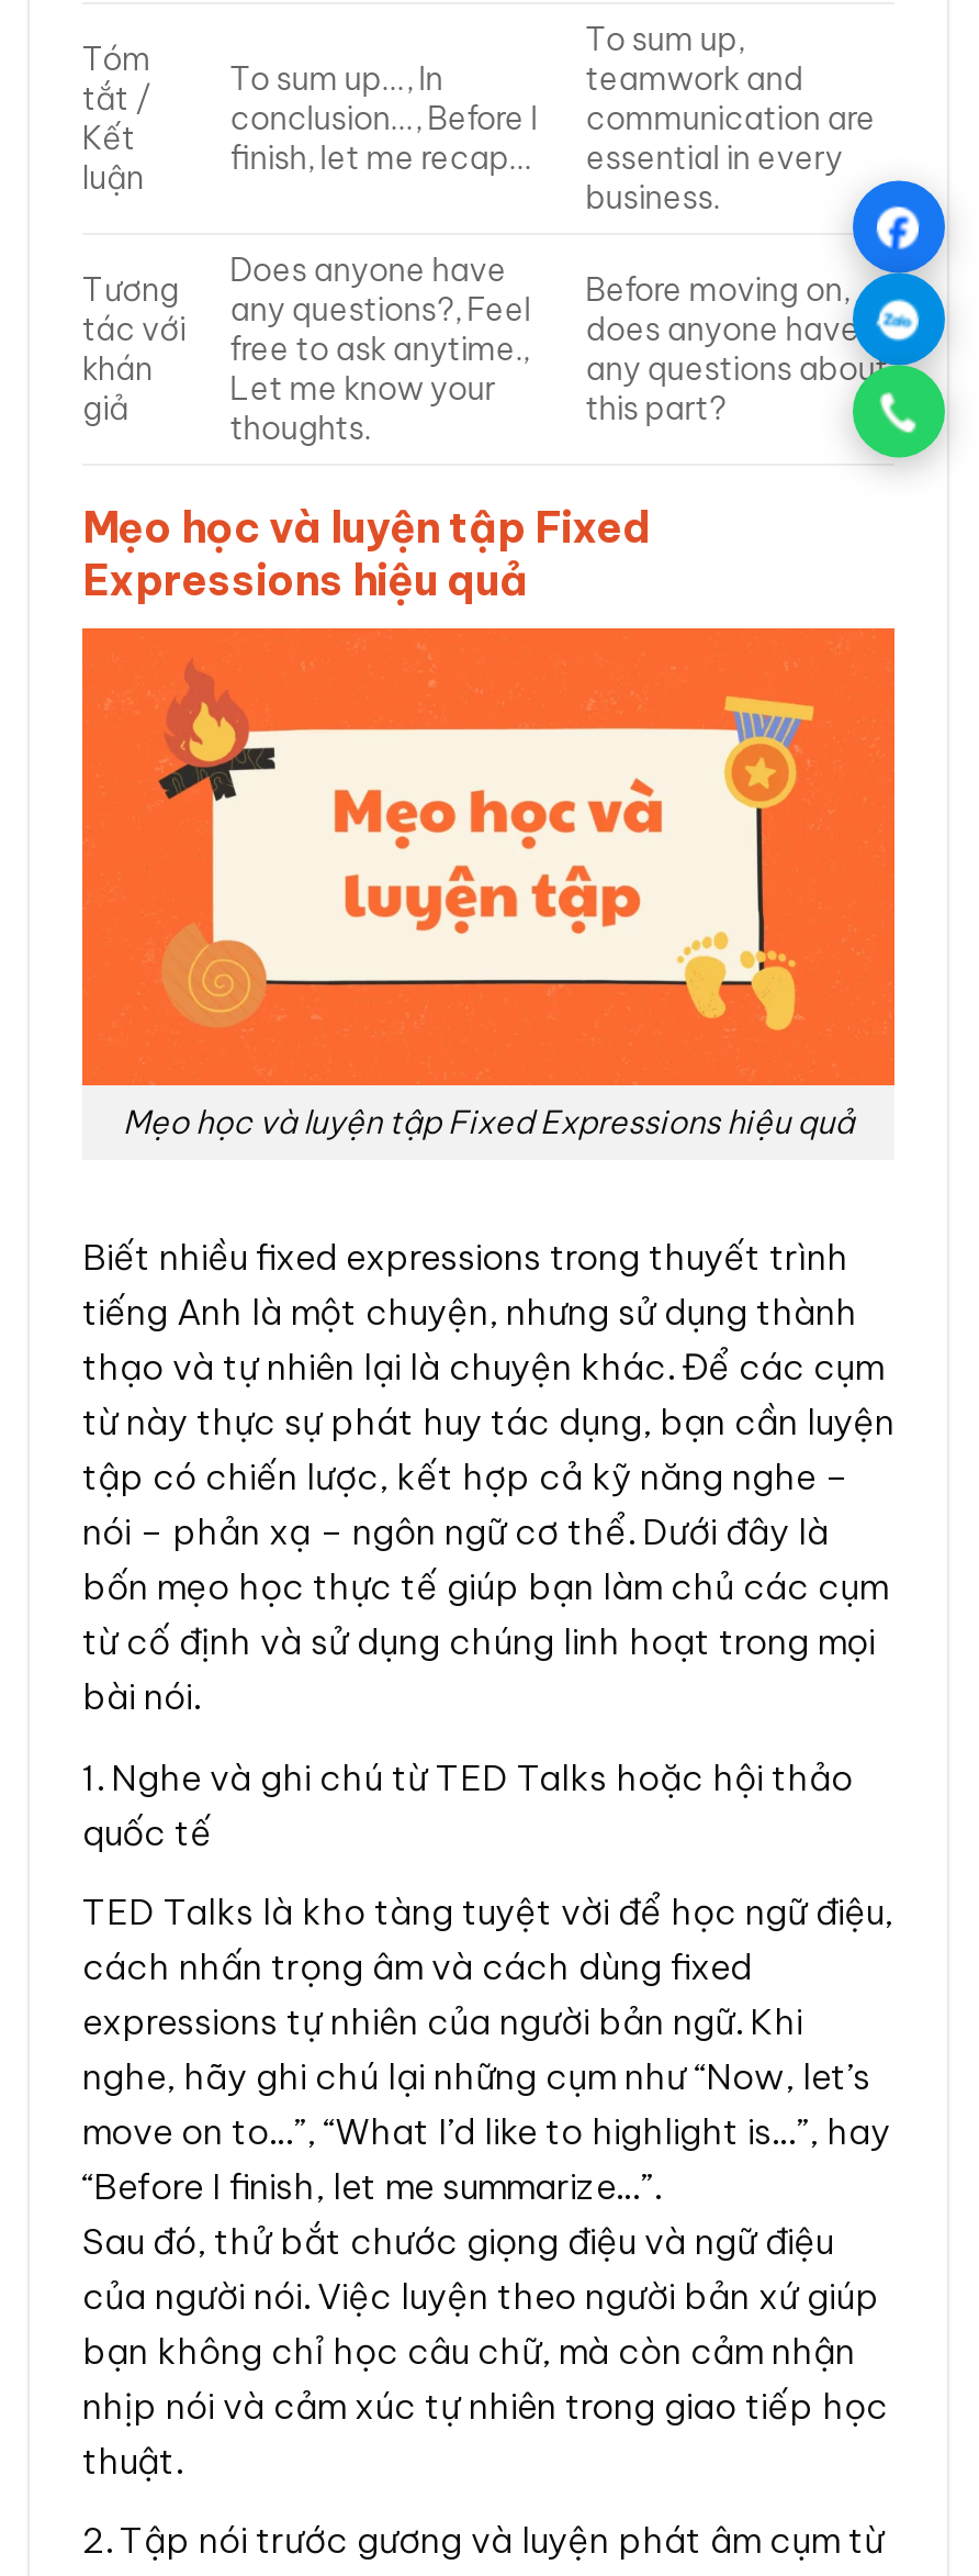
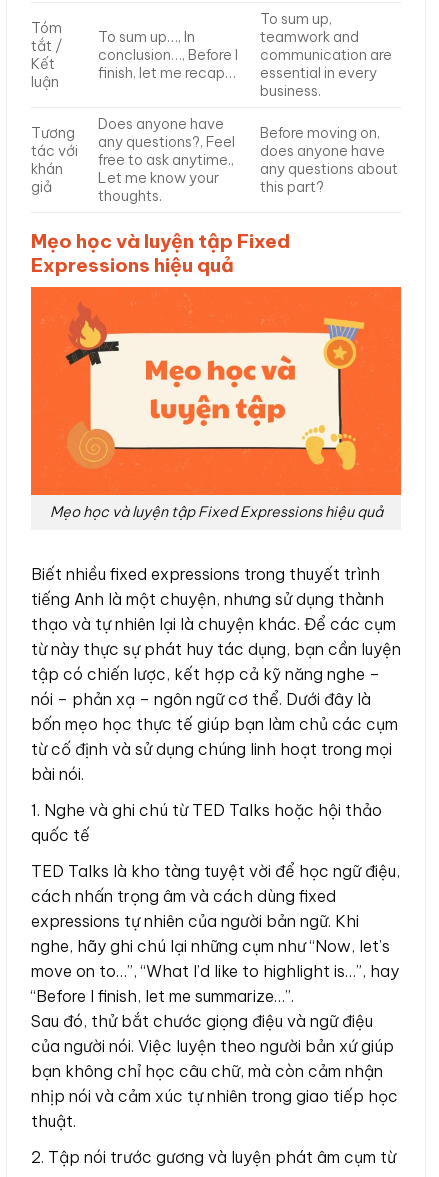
- [image]
